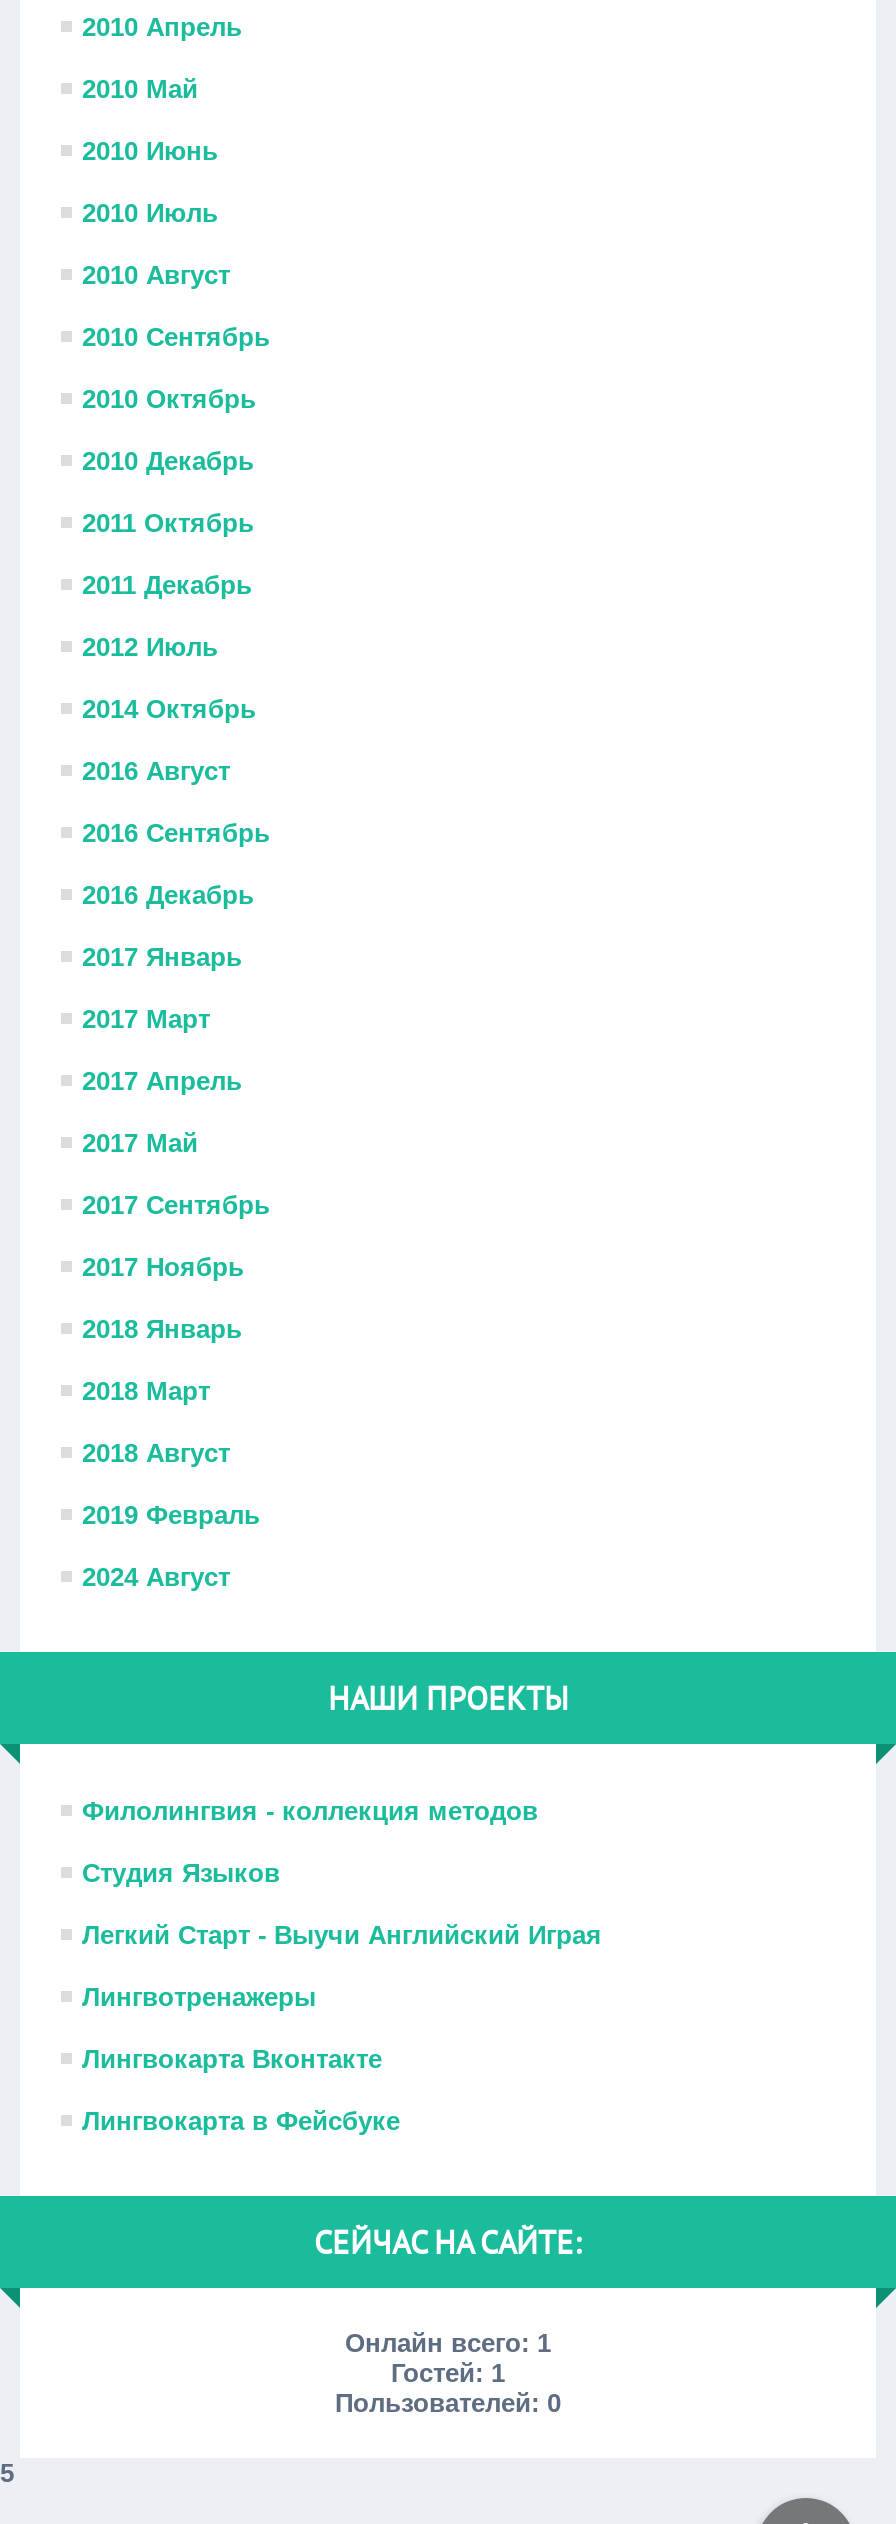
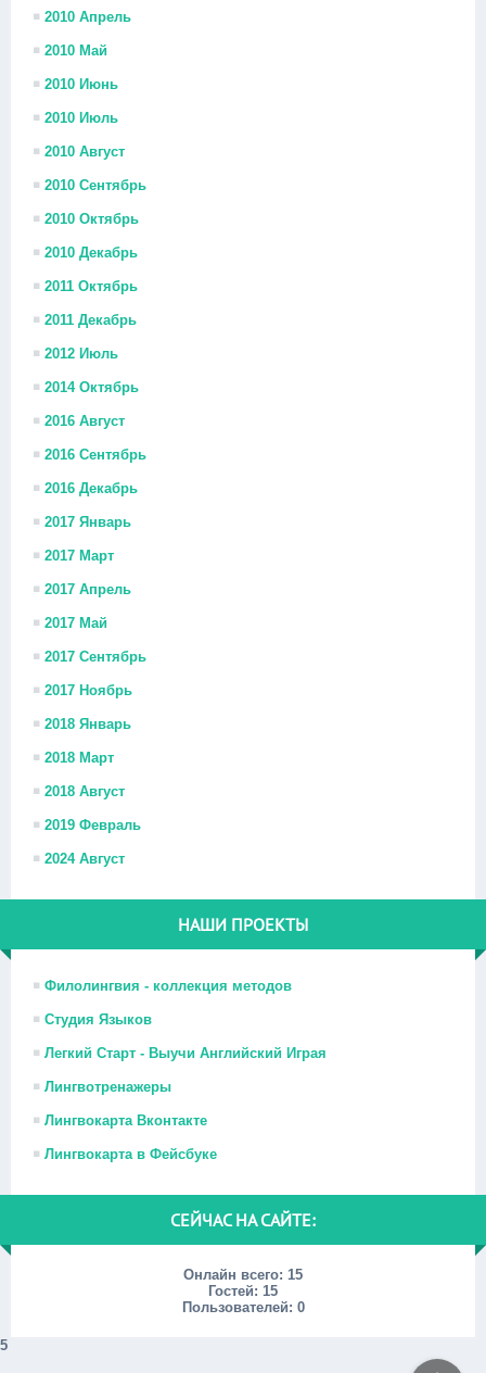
- Онлайн всего: 1
+ Онлайн всего: 15

- Гостей: 1
+ Гостей: 15
